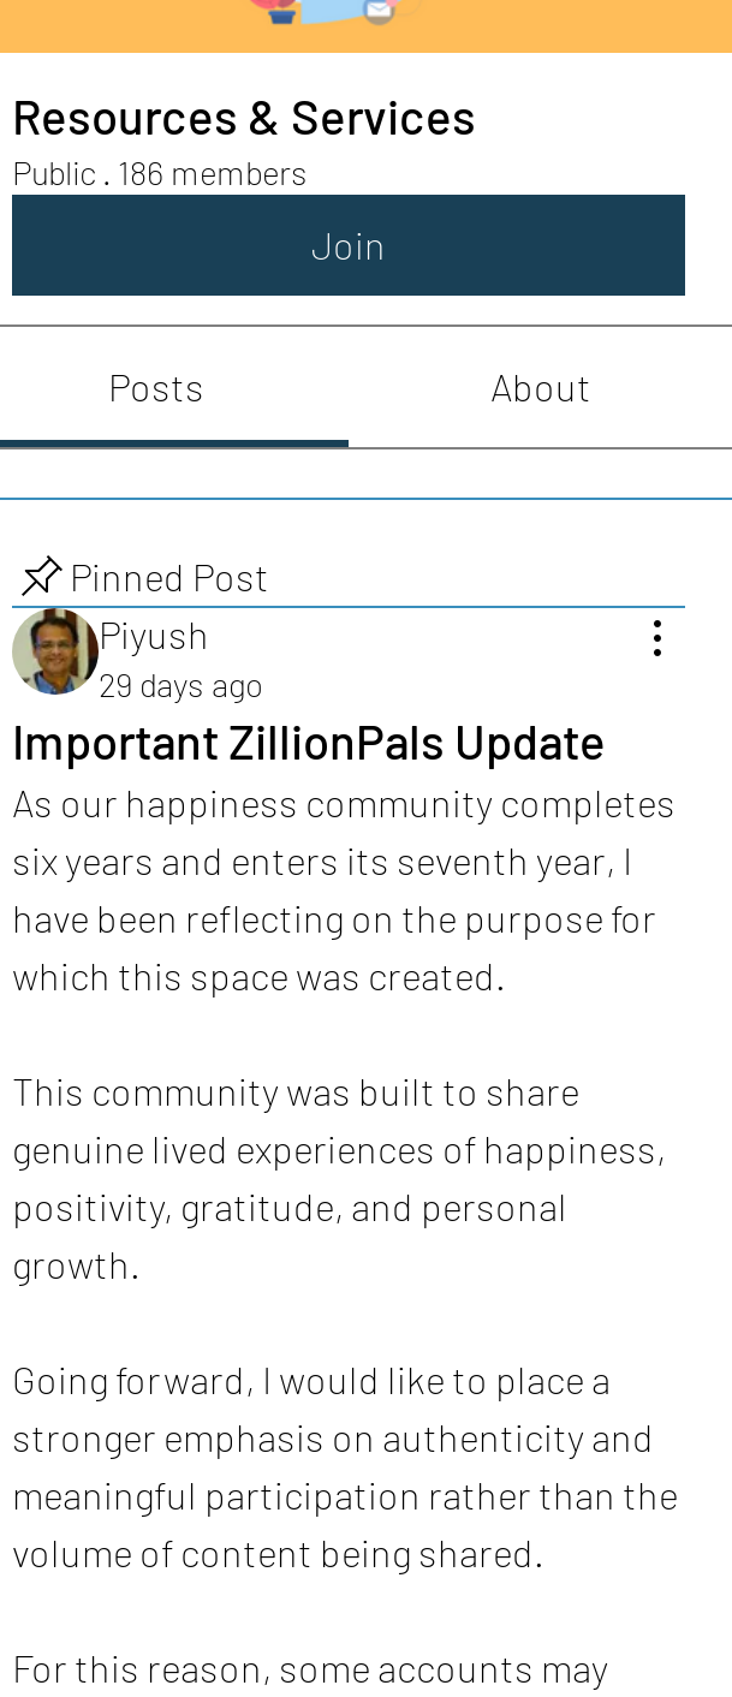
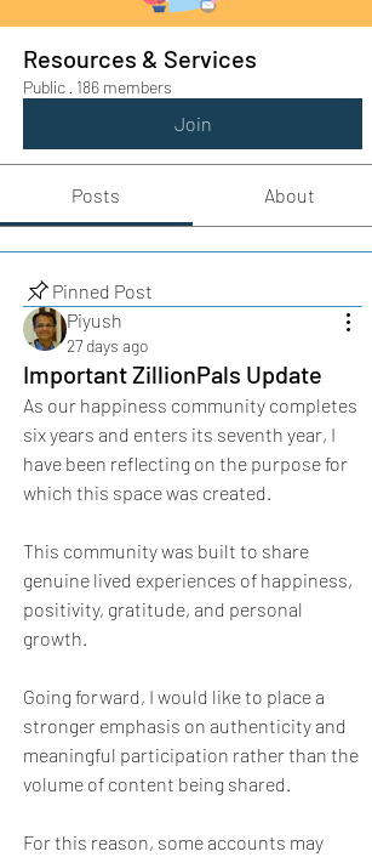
- 29 days ago
+ 27 days ago
